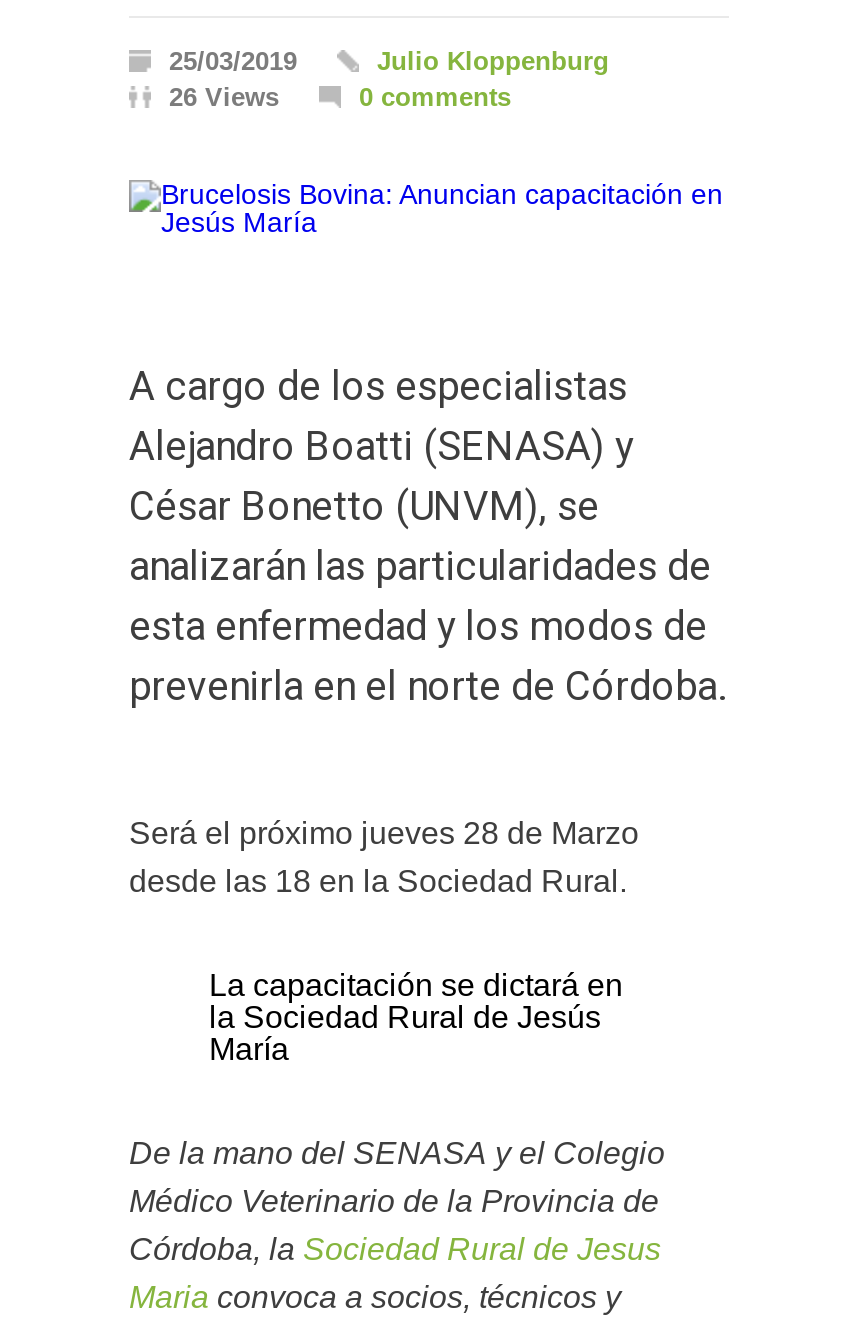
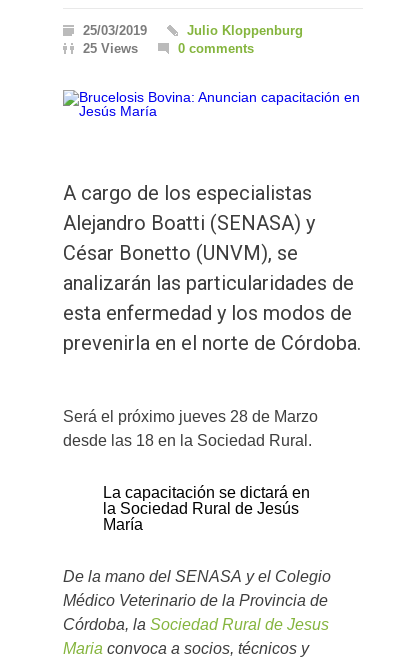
- 26 Views
+ 25 Views
